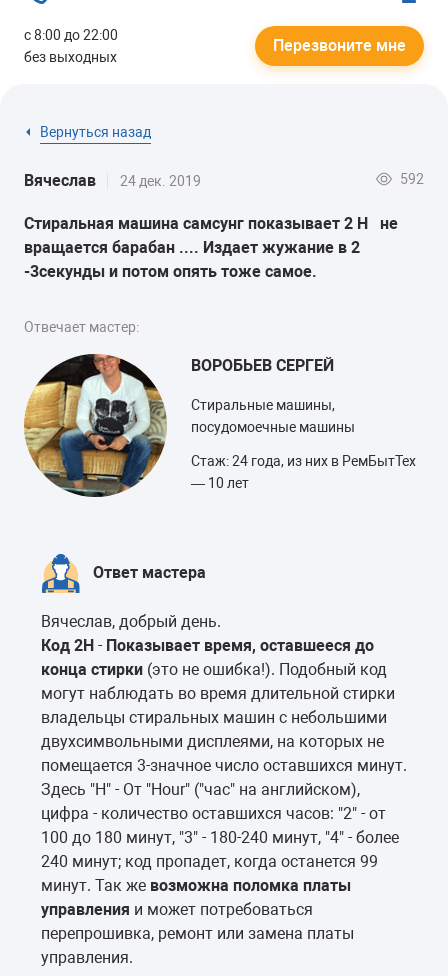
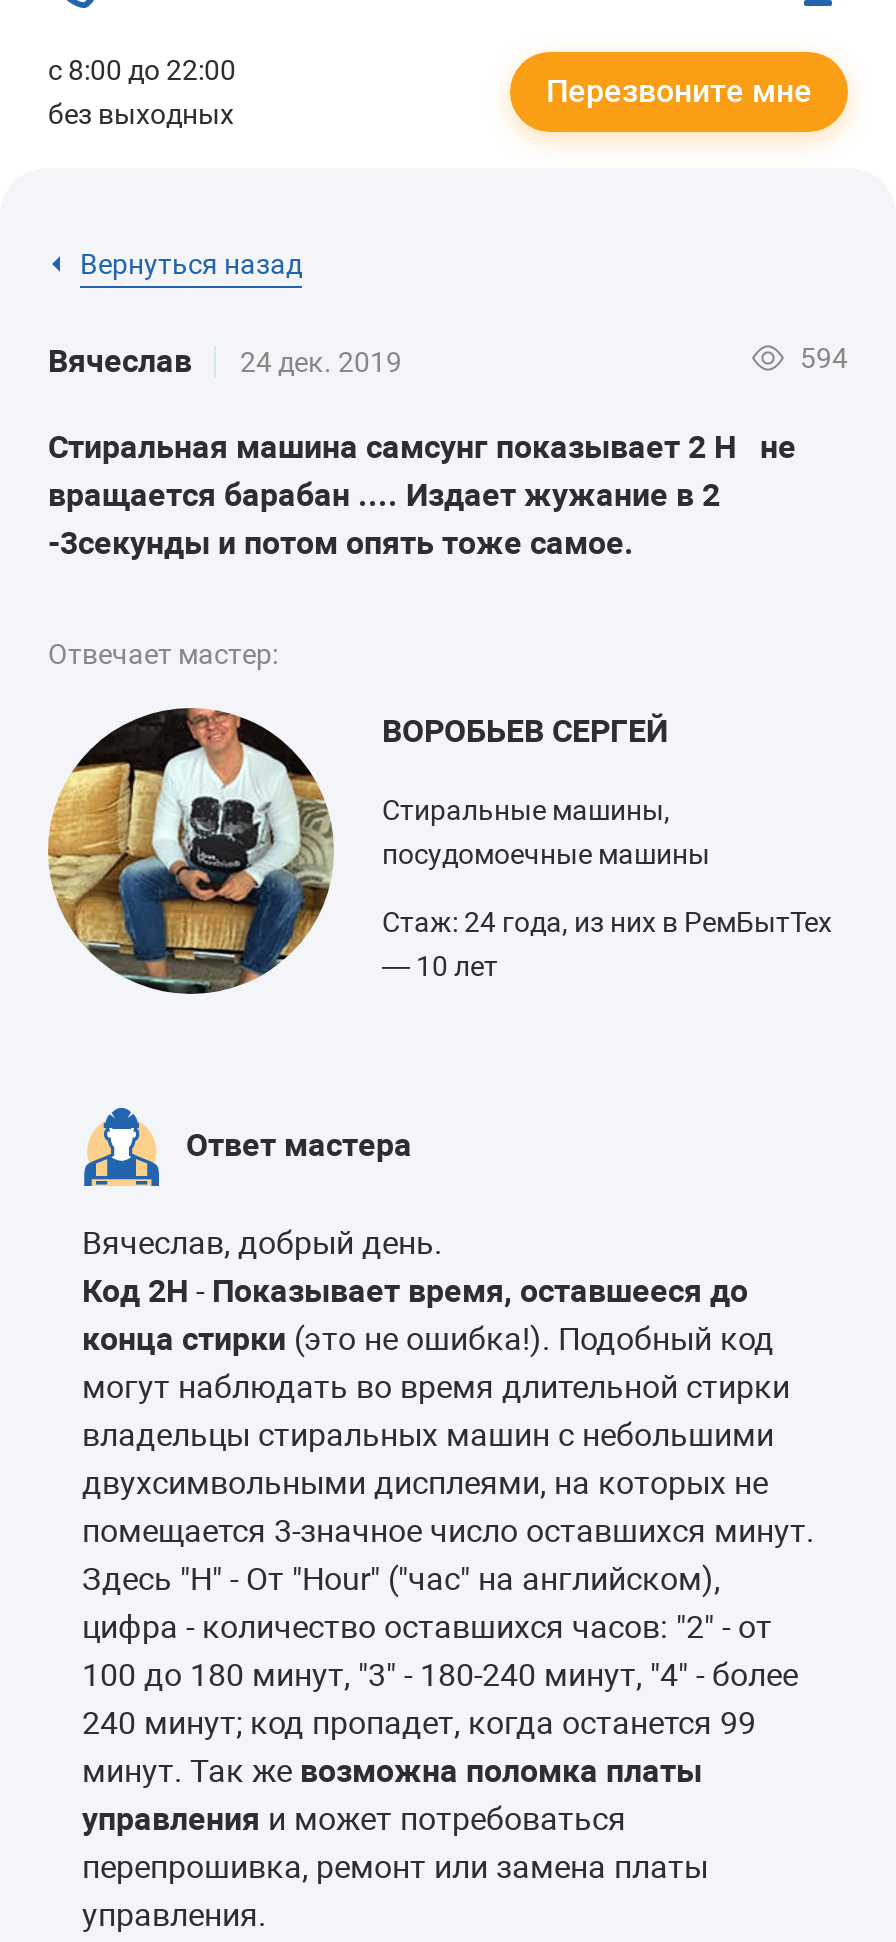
- 592
+ 594
